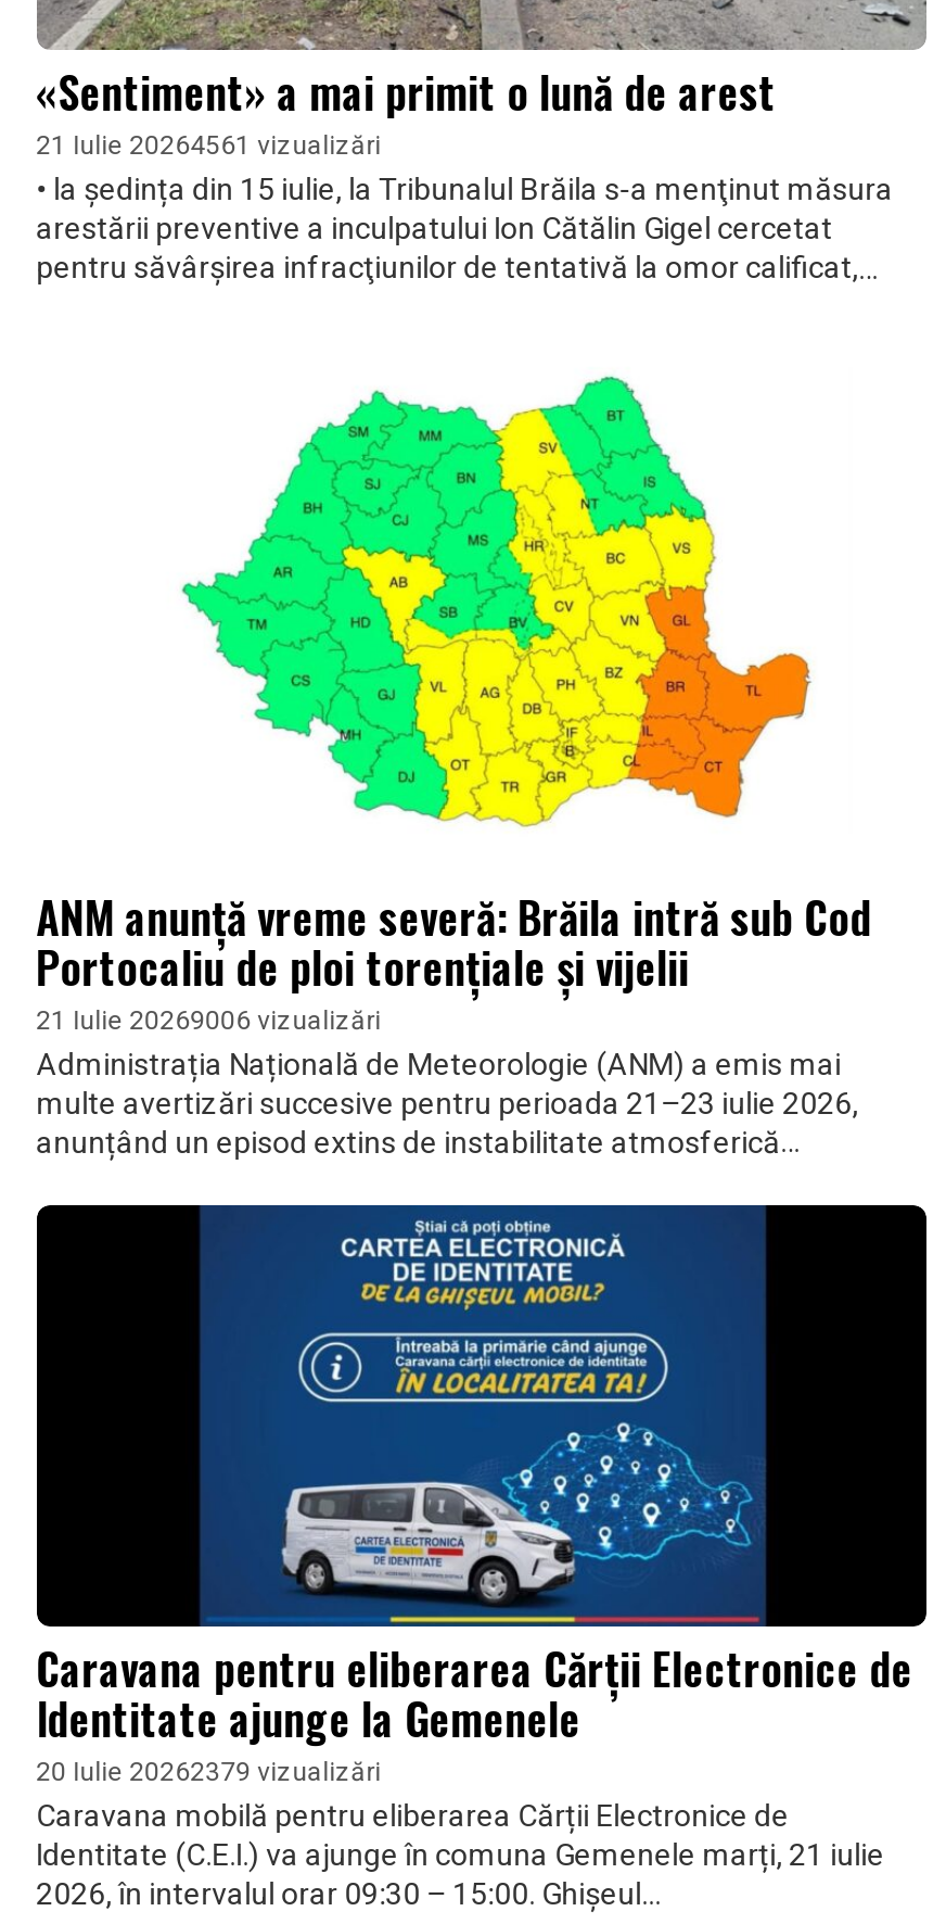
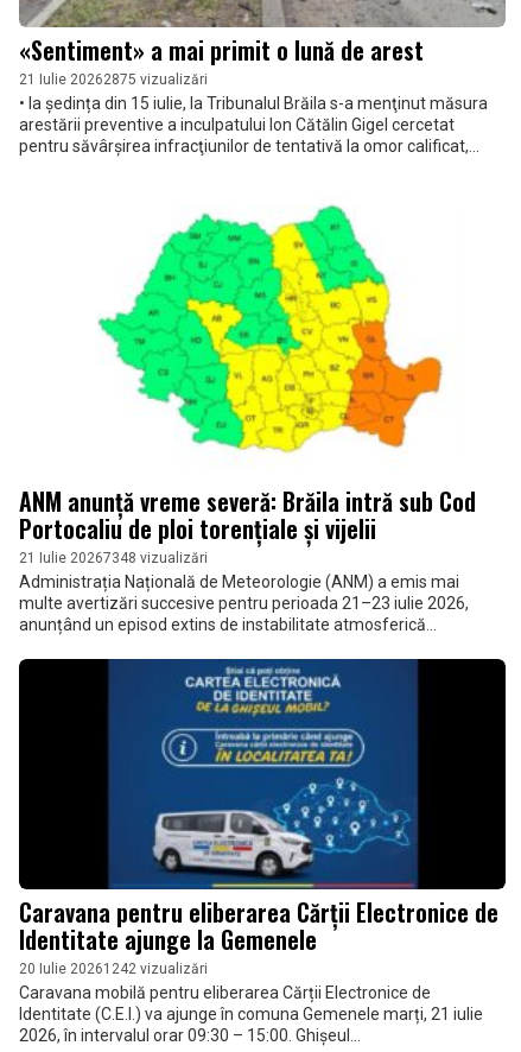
- 21 Iulie 20264561 vizualizări
+ 21 Iulie 20262875 vizualizări

- 21 Iulie 20269006 vizualizări
+ 21 Iulie 20267348 vizualizări

- 20 Iulie 20262379 vizualizări
+ 20 Iulie 20261242 vizualizări
